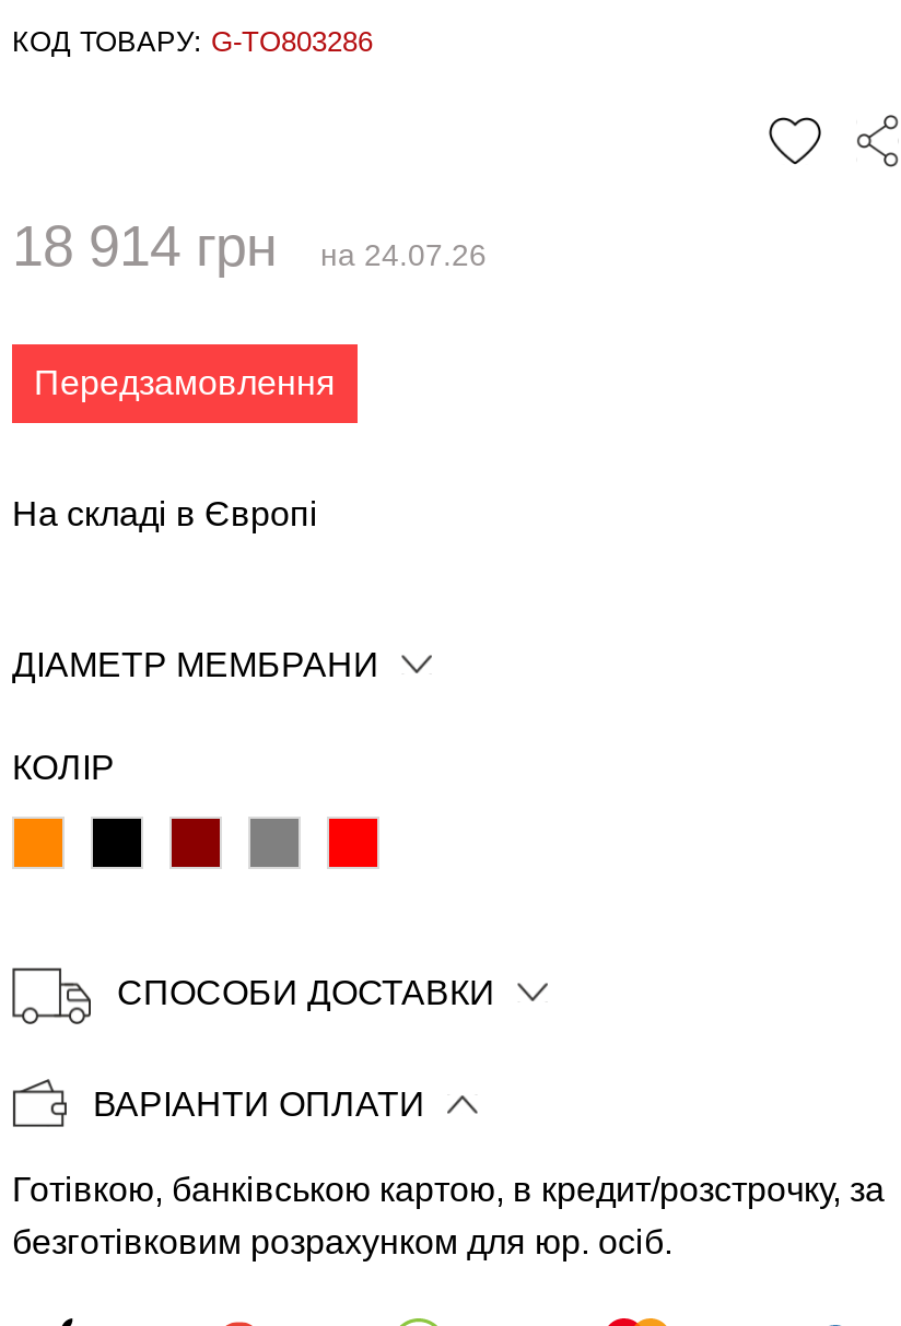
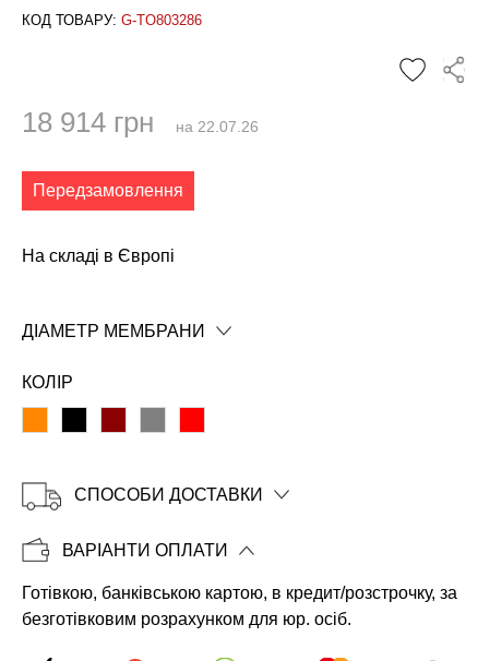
- 18 914 грн на 24.07.26
+ 18 914 грн на 22.07.26
